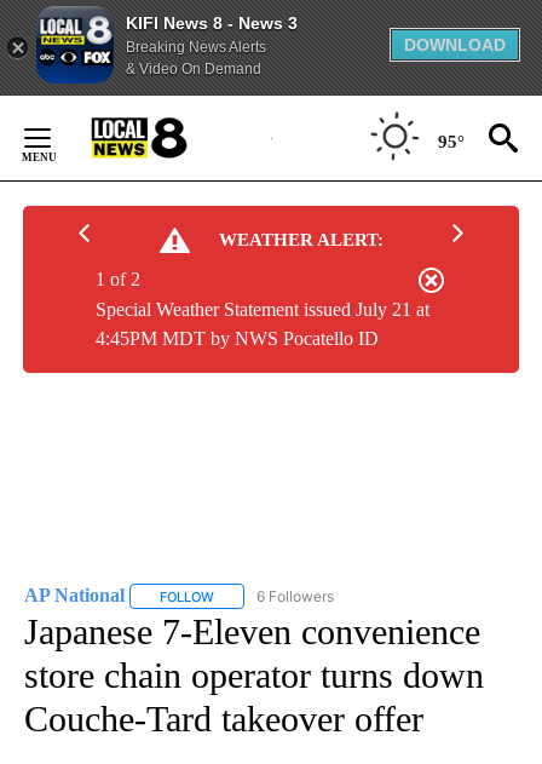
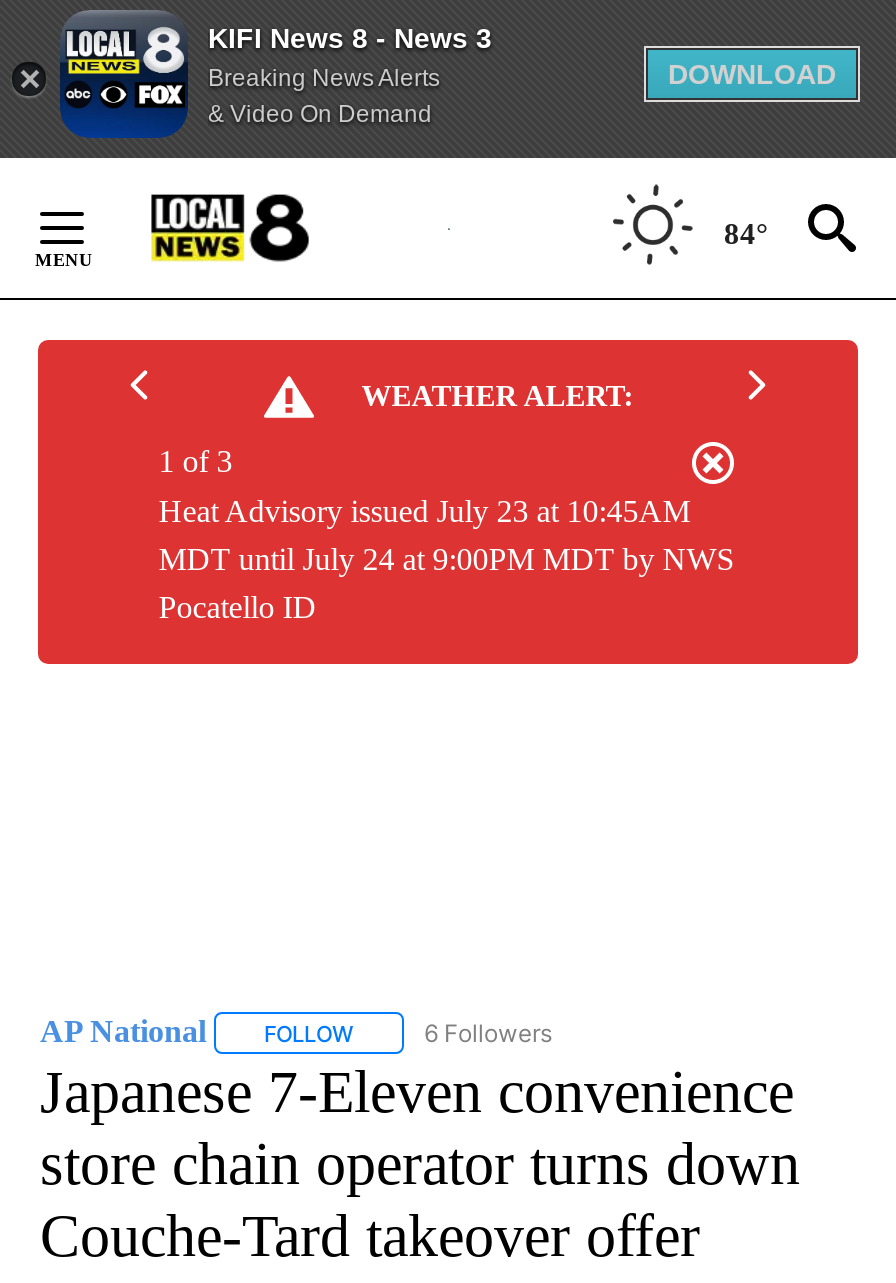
- 95°
+ 84°

- 1 of 2
+ 1 of 3

- Special Weather Statement issued July 21 at
- 4:45PM MDT by NWS Pocatello ID
+ Heat Advisory issued July 23 at 10:45AM
+ MDT until July 24 at 9:00PM MDT by NWS
+ Pocatello ID
